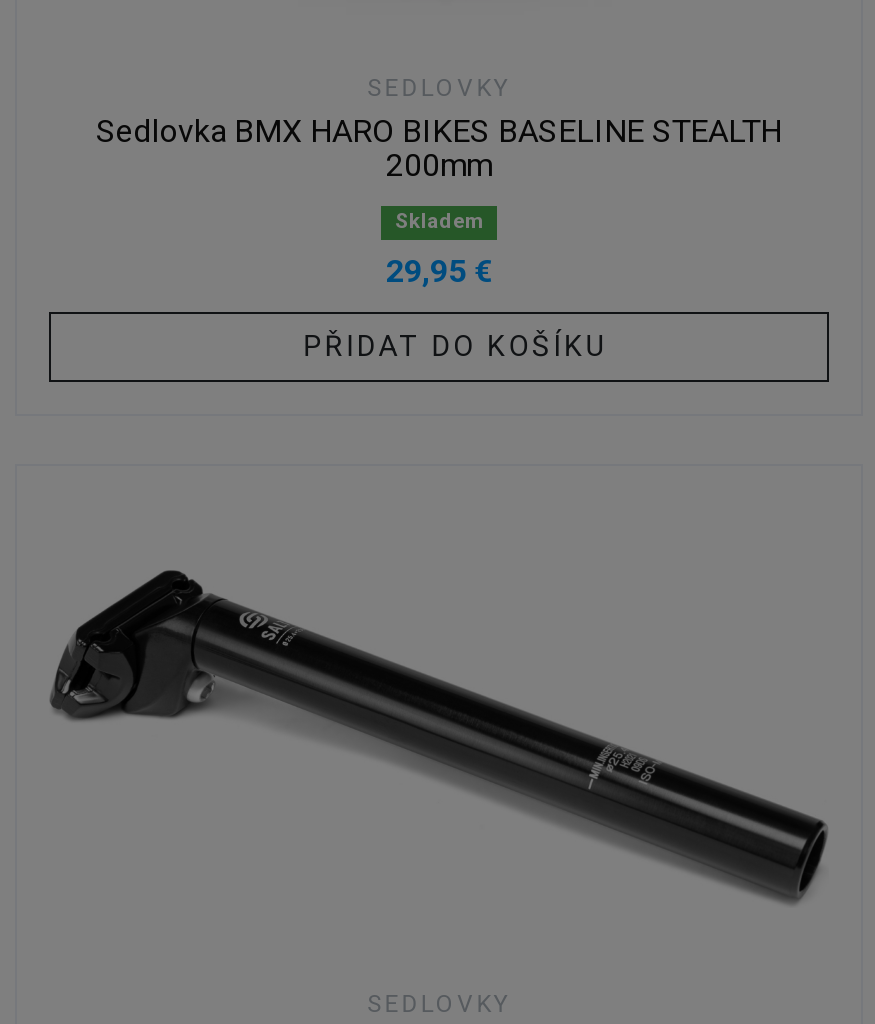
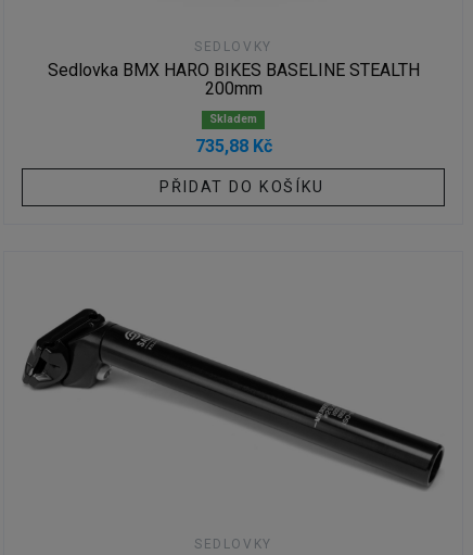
- 29,95 €
+ 735,88 Kč
